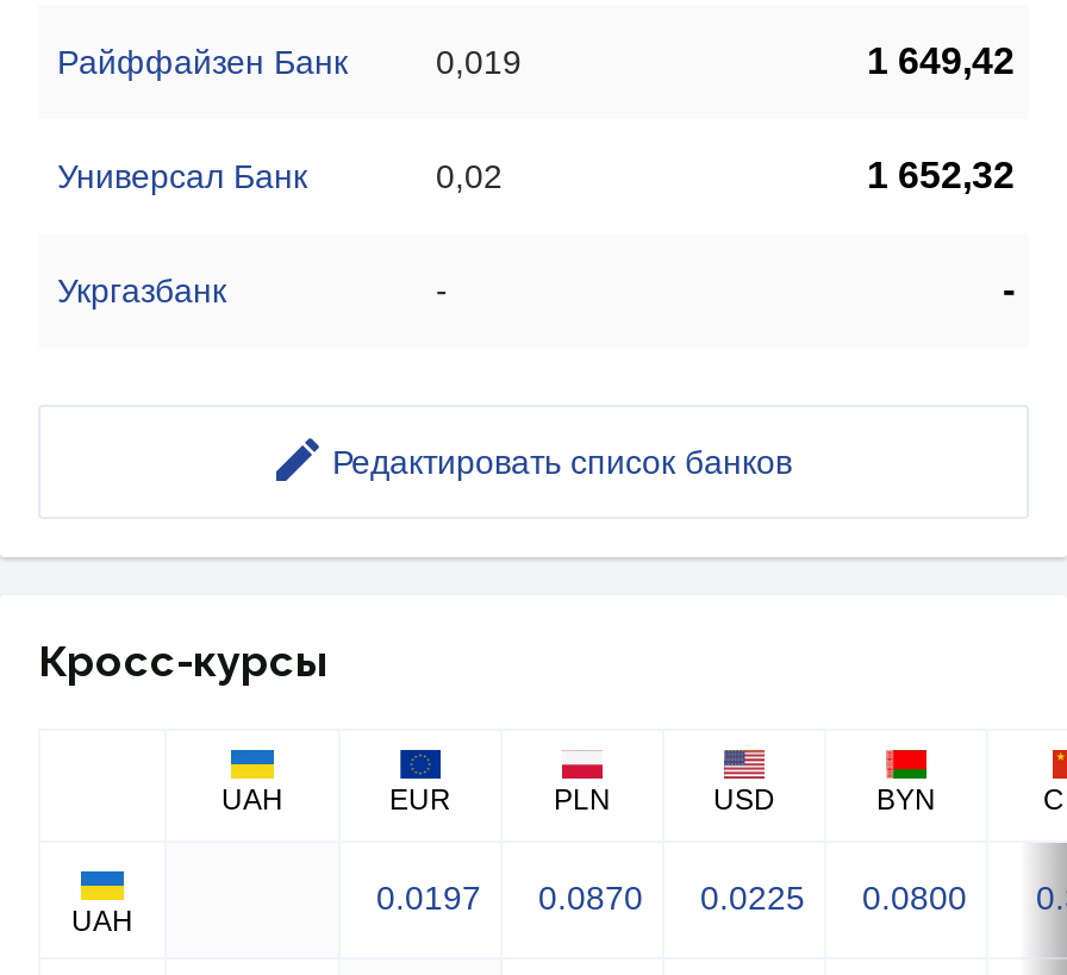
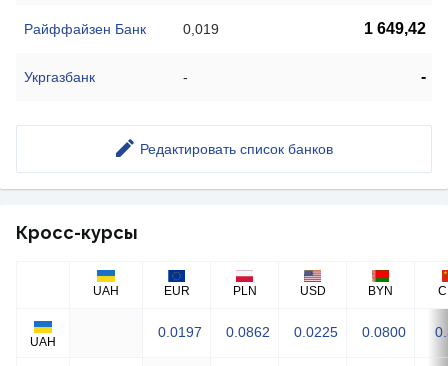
- Универсал Банк
- 0,02
- 1 652,32

- 0.0870
+ 0.0862
